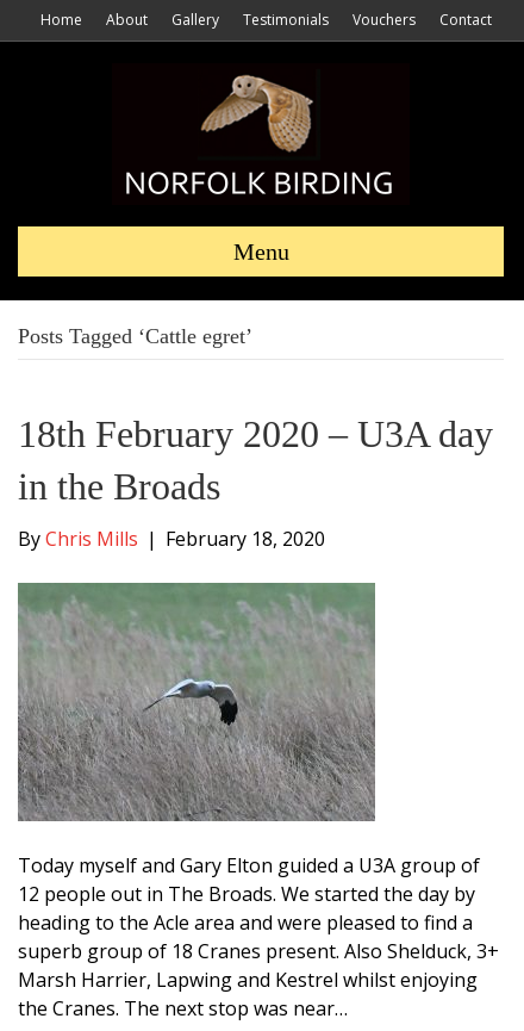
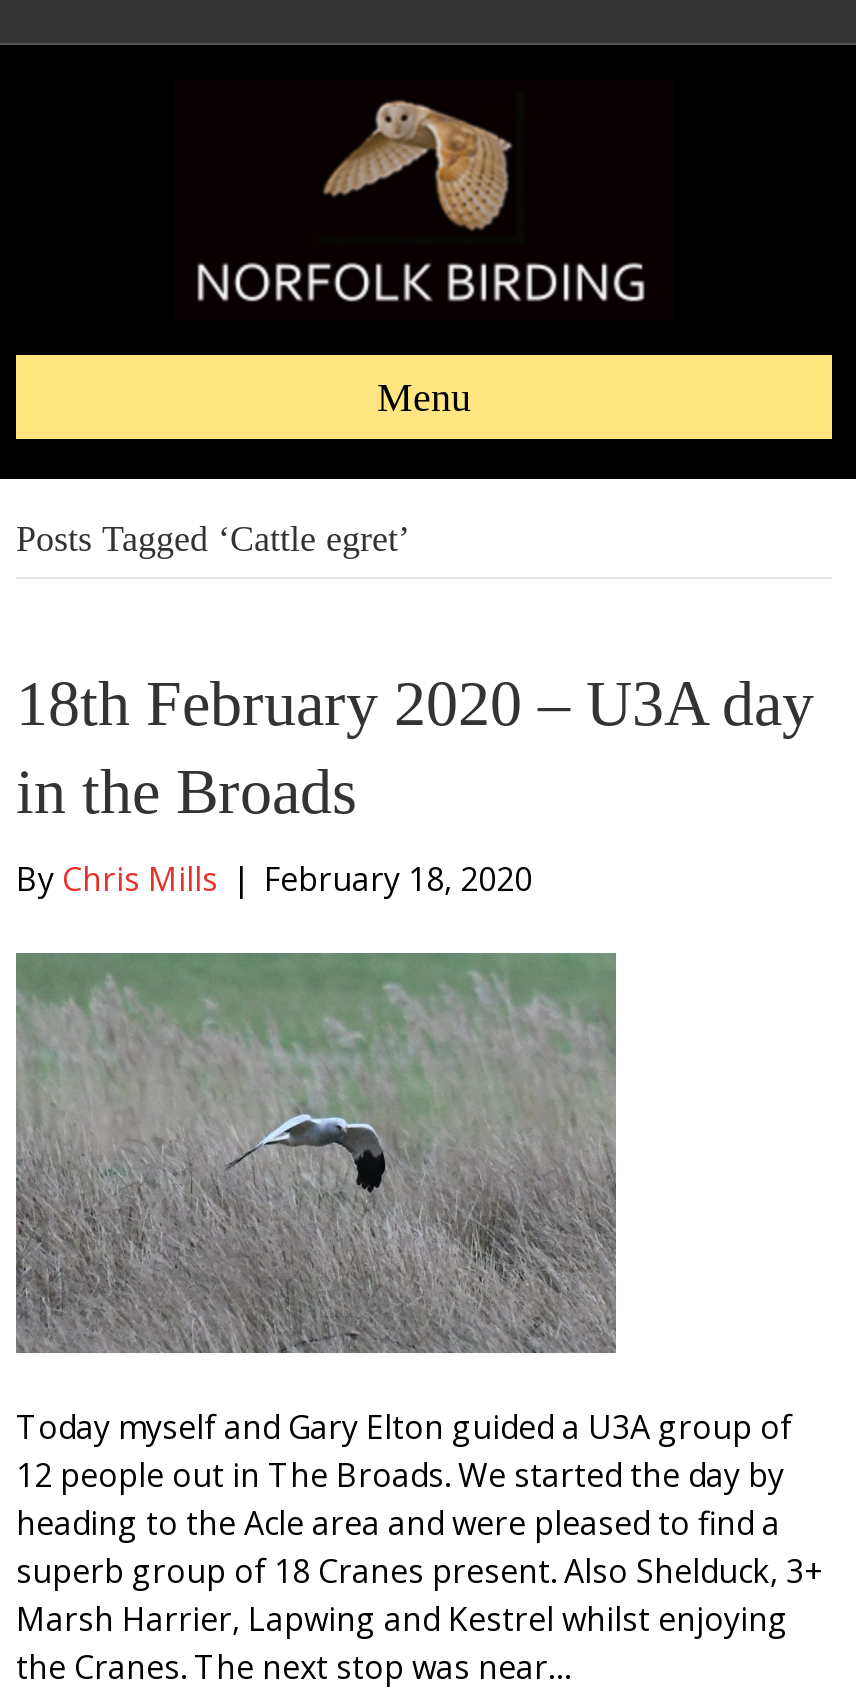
- Home
- About
- Gallery
- Testimonials
- Vouchers
- Contact
